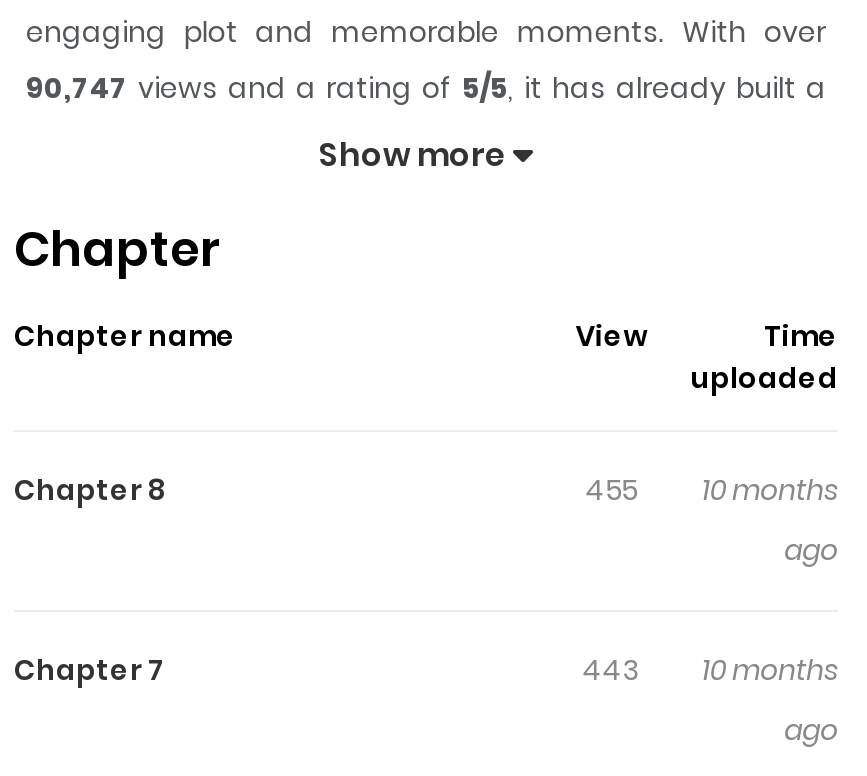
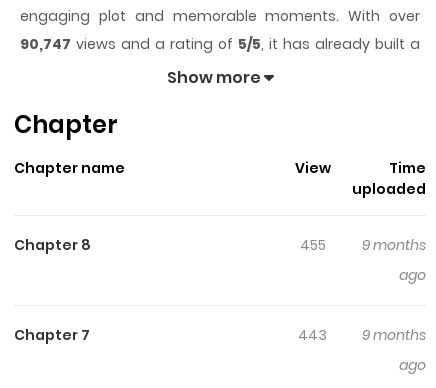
- 455 10 months
+ 455 9 months

- 443 10 months
+ 443 9 months
